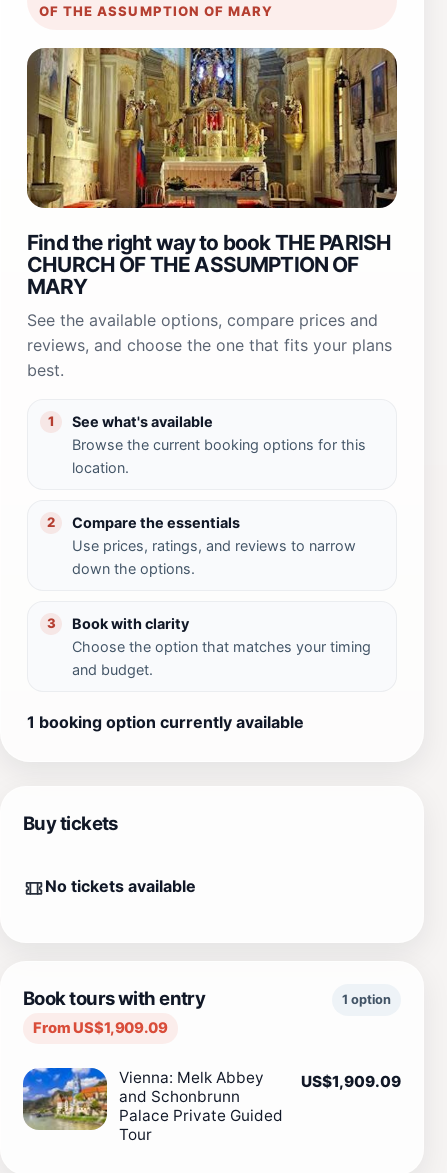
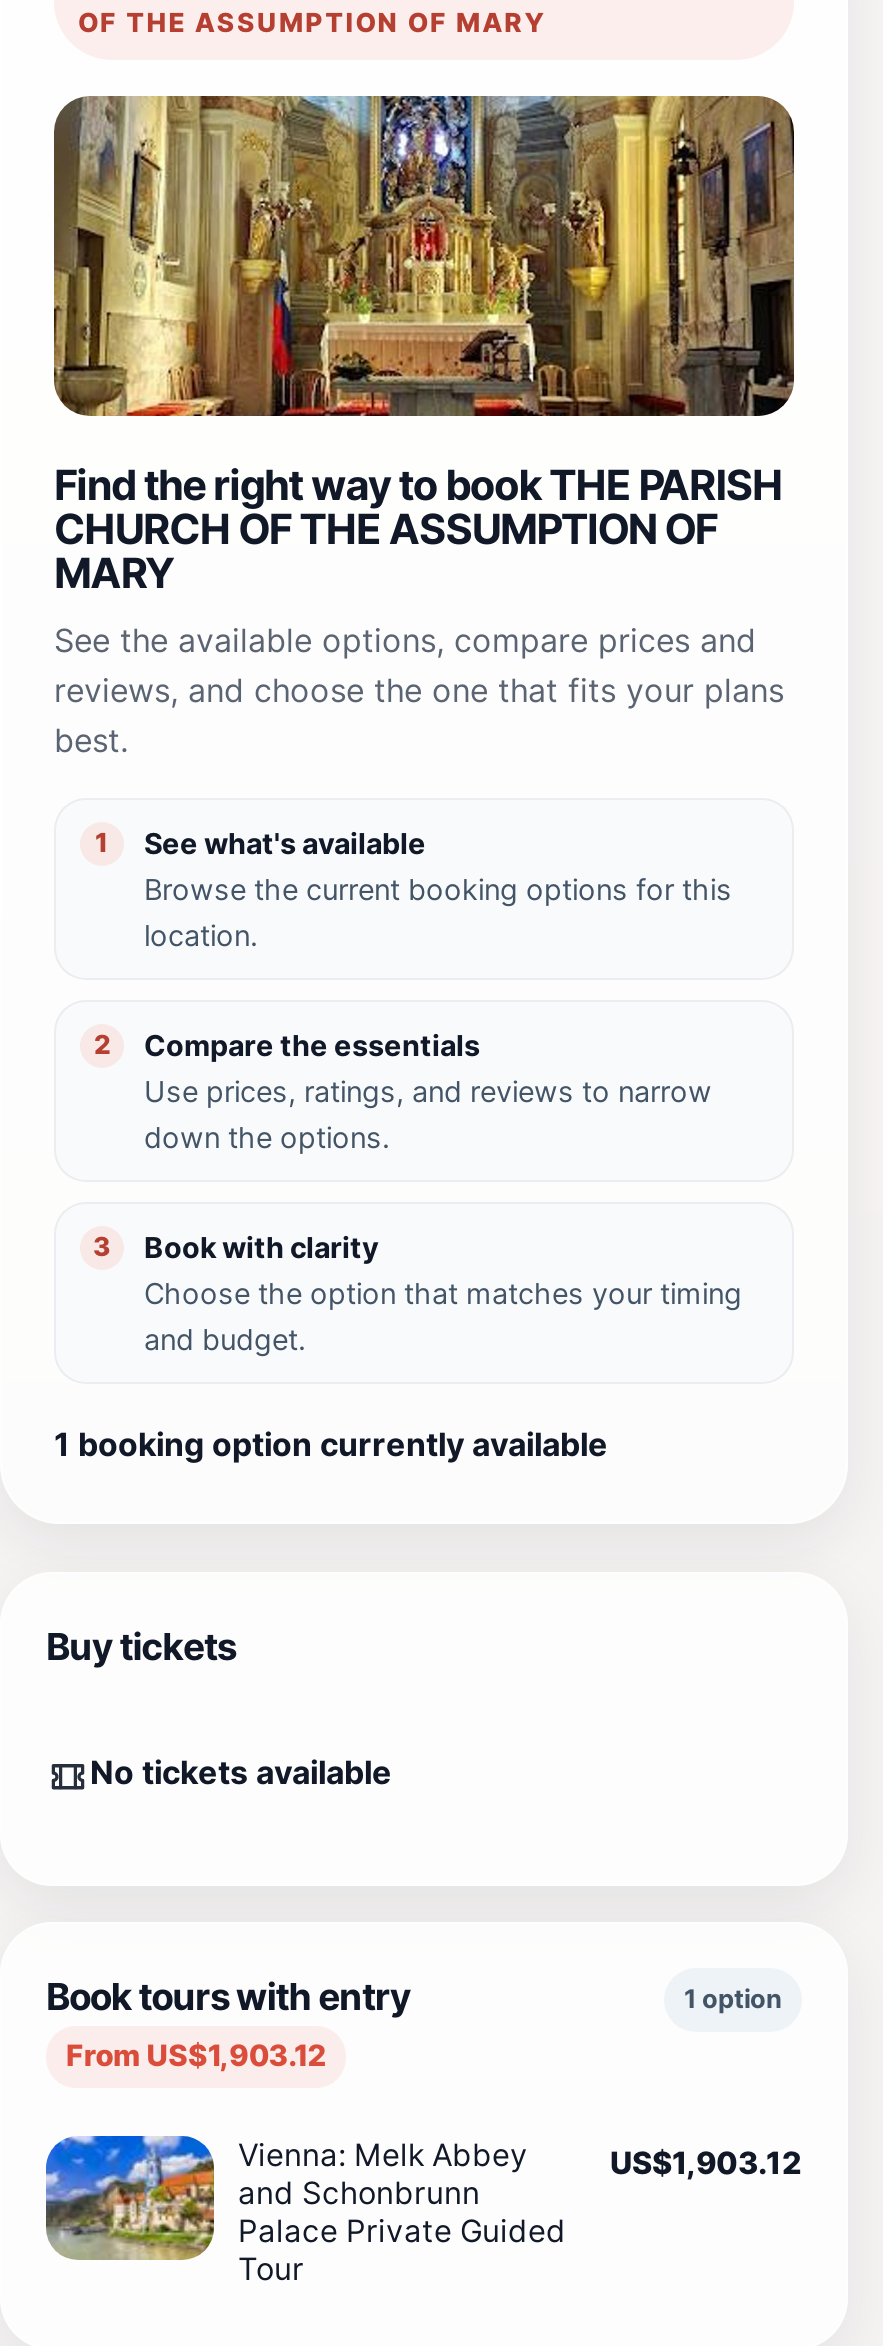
- From US$1,909.09
+ From US$1,903.12

- US$1,909.09
+ US$1,903.12
